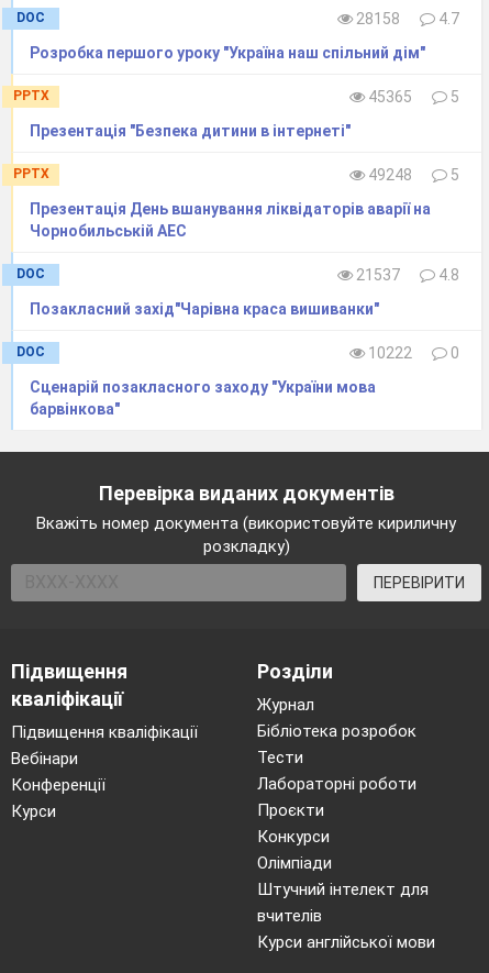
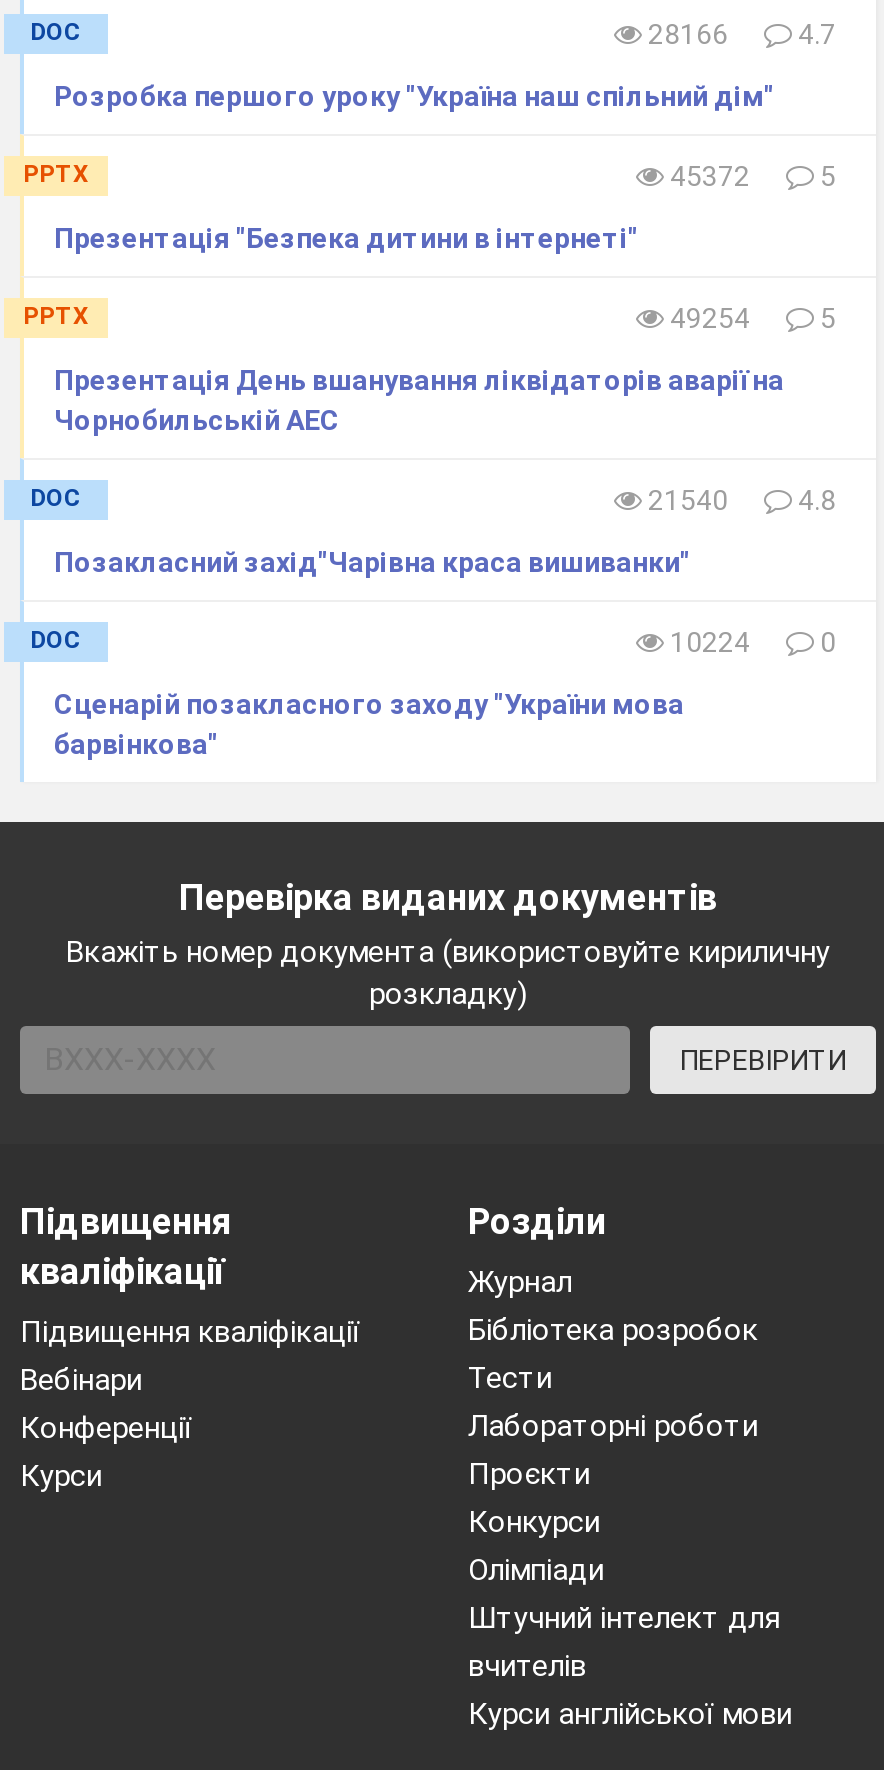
- 28158
+ 28166

- 45365 5
+ 45372 5

- 49248 5
+ 49254 5

- 21537
+ 21540

- 10222 0
+ 10224 0
